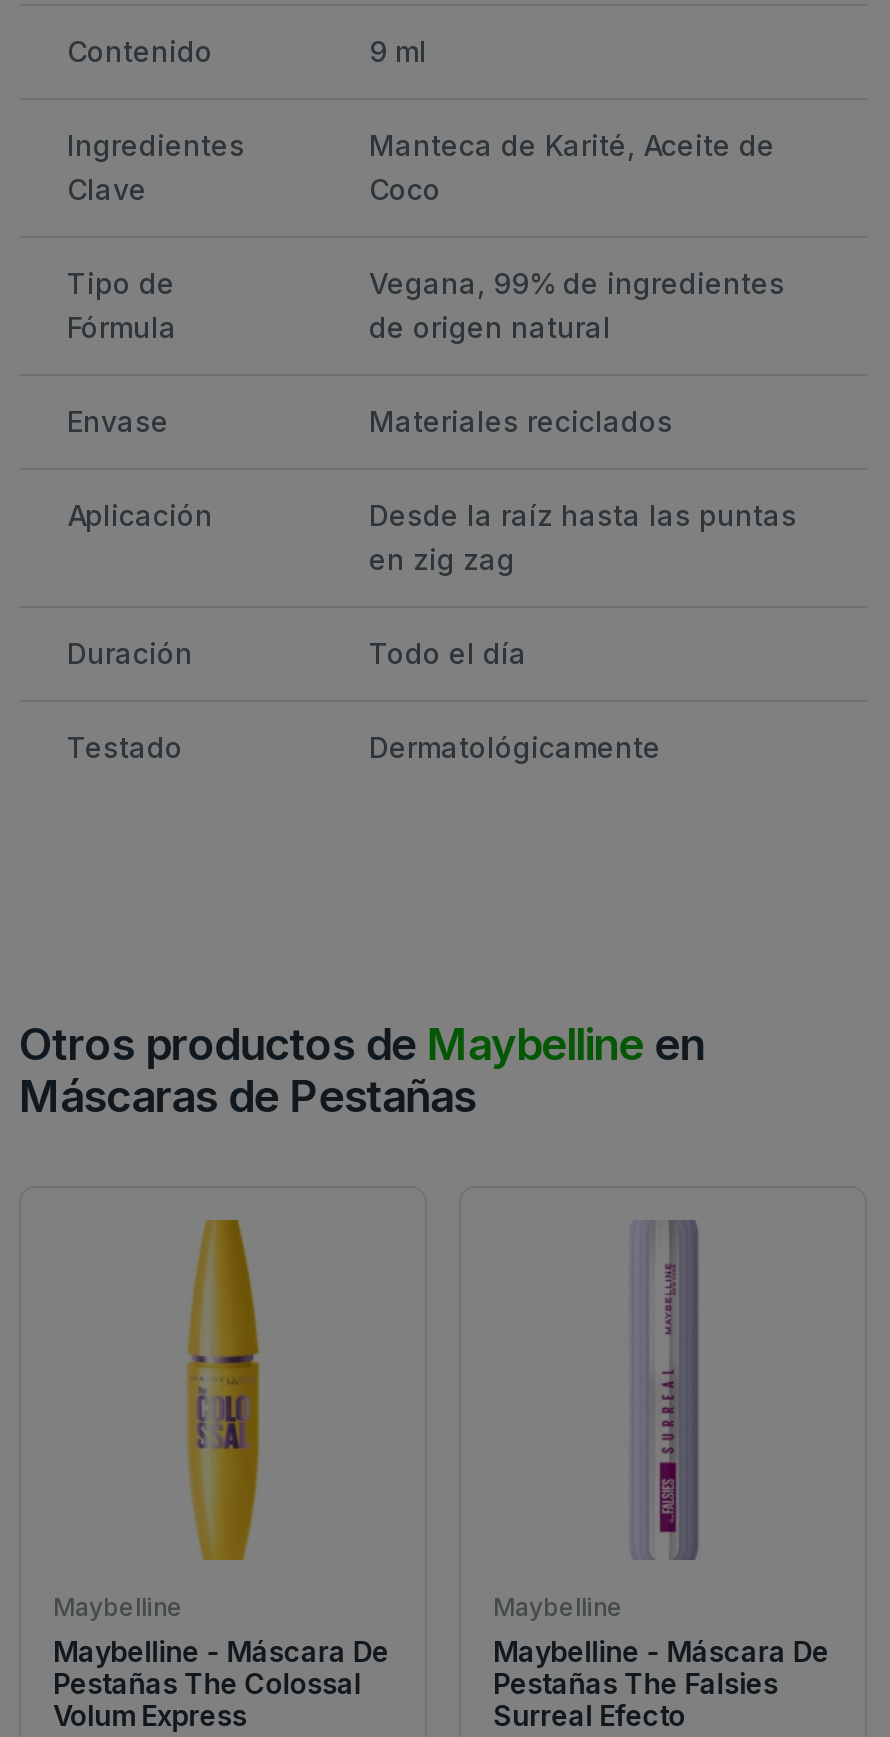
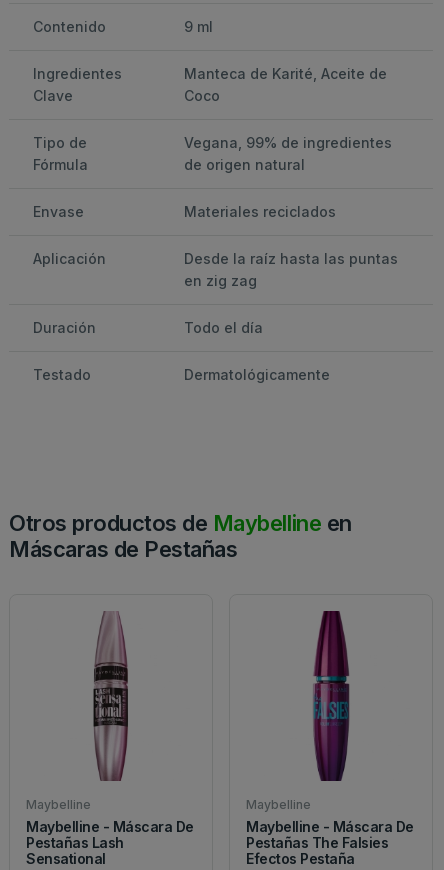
- [image]
+ [image]

- [image]
+ [image]

- Pestañas The Colossal
- Volum Express
+ Pestañas Lash
+ Sensational

- Surreal Efecto
+ Efectos Pestaña
